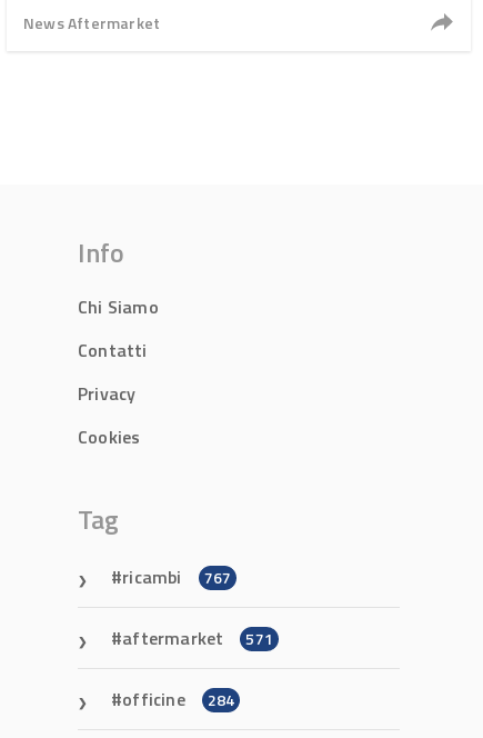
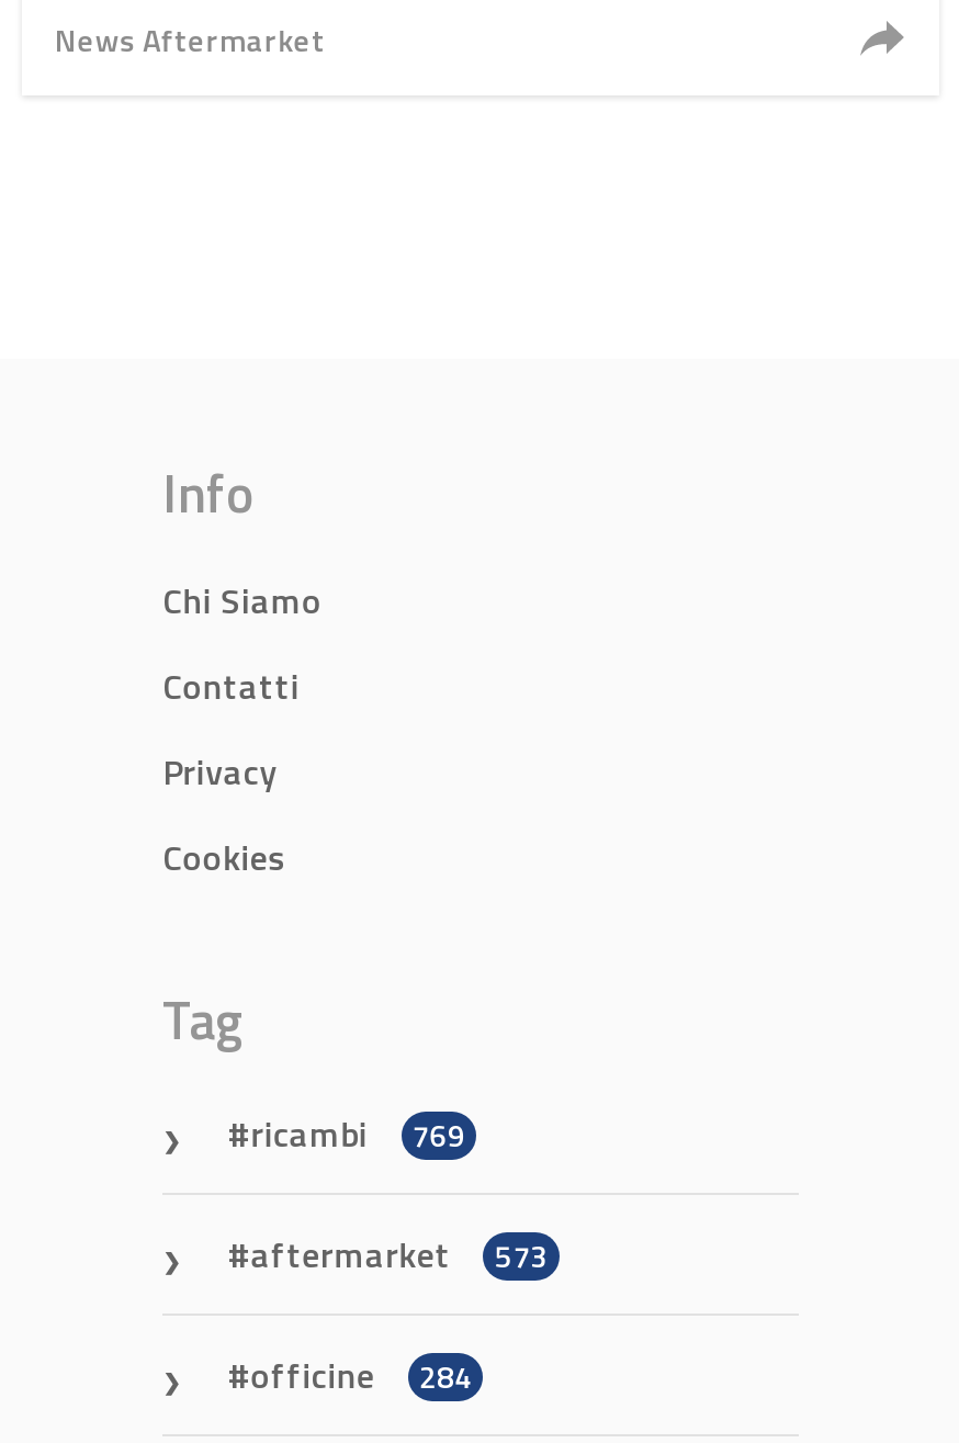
- ricambi 767
+ ricambi 769

- aftermarket 571
+ aftermarket 573
